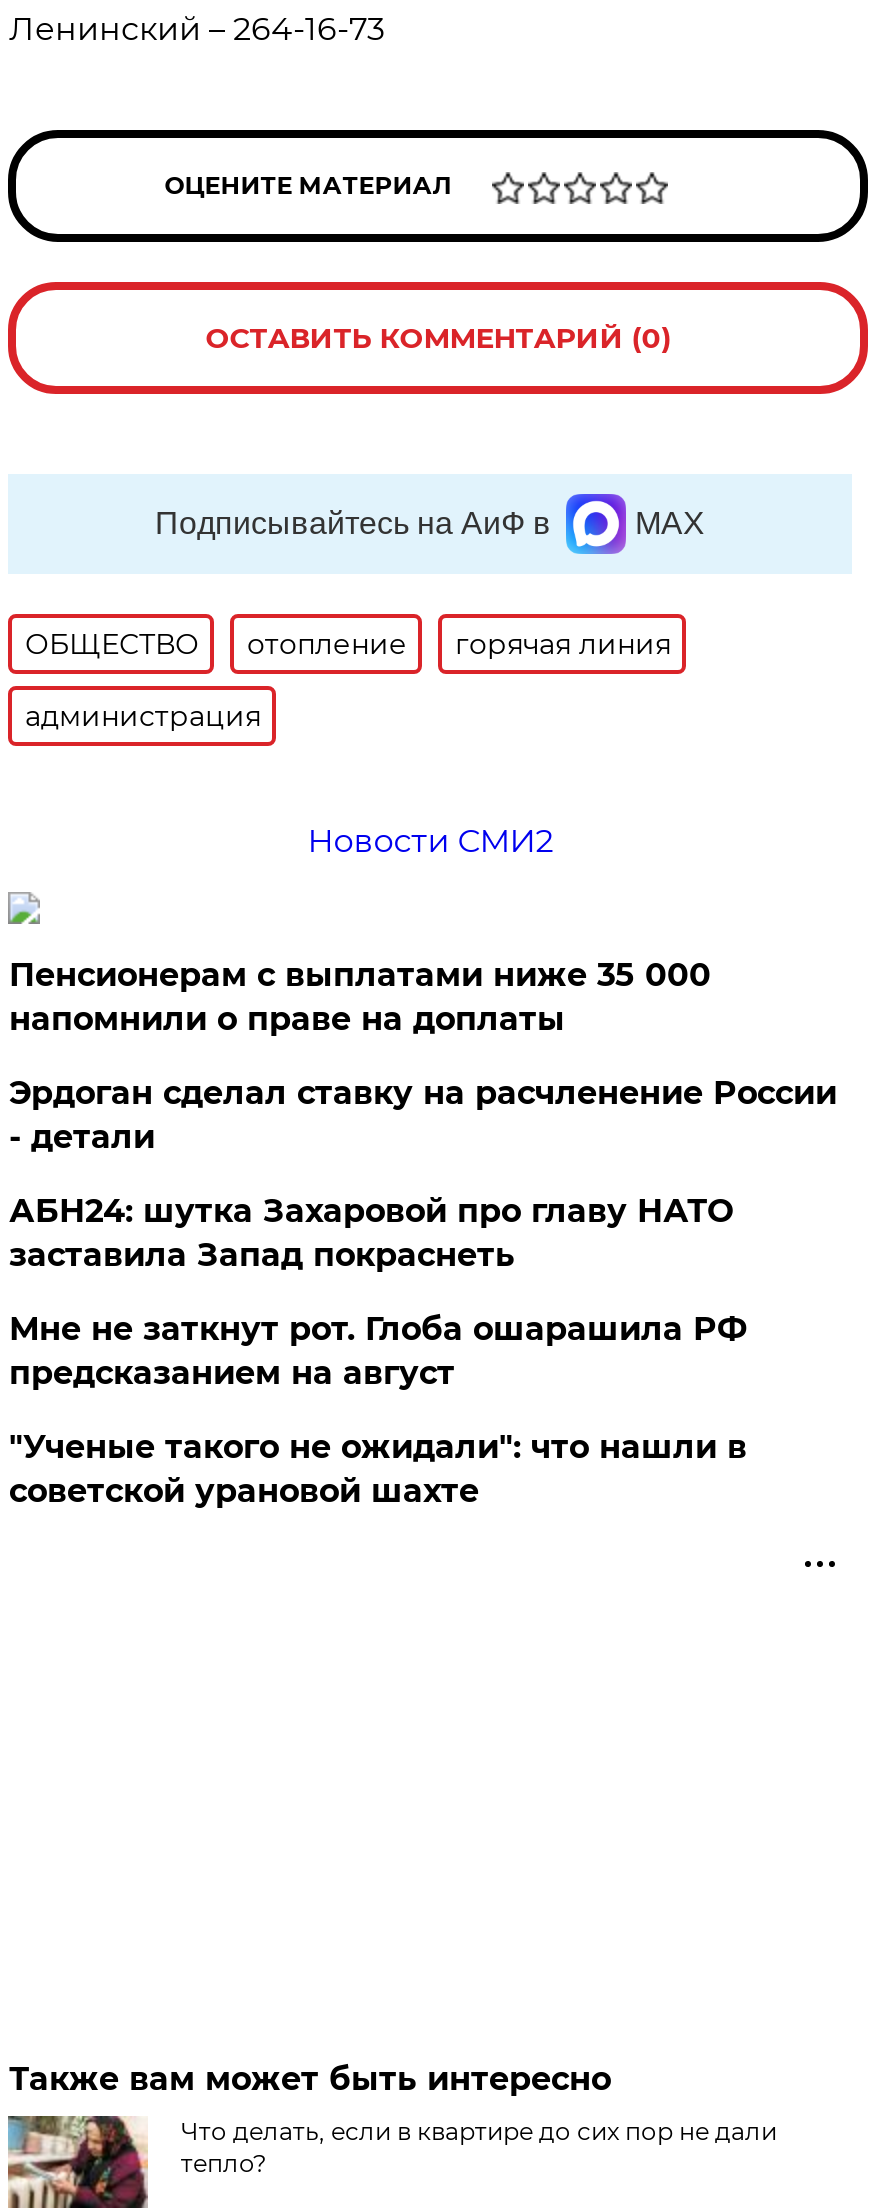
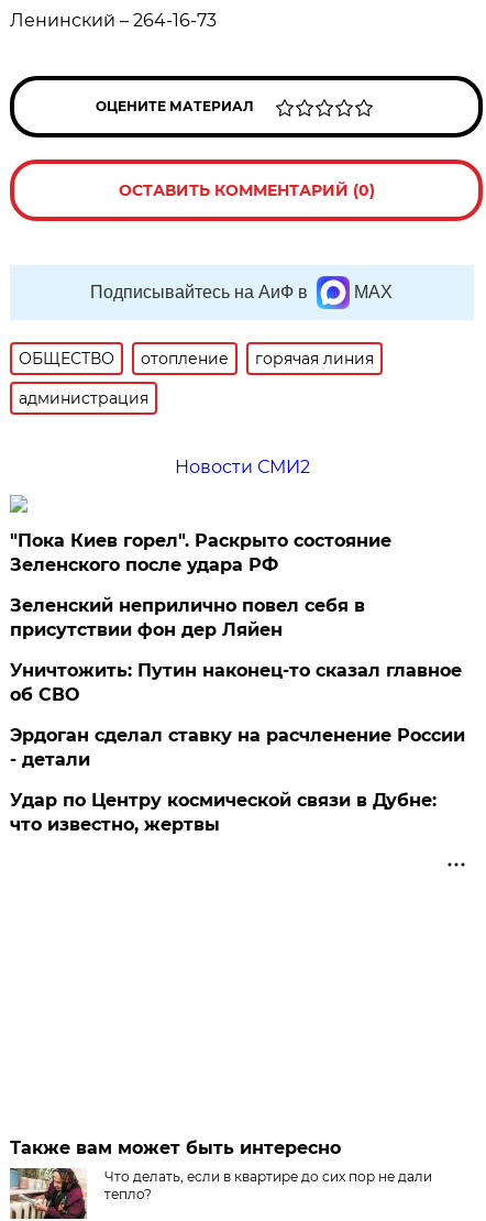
- Пенсионерам с выплатами ниже 35 000
- напомнили о праве на доплаты
+ "Пока Киев горел". Раскрыто состояние
+ Зеленского после удара РФ
+ Зеленский неприлично повел cебя в
+ присутствии фон дер Ляйен
+ Уничтожить: Путин наконец-то сказал главное
+ об СВО

moved down: Эрдоган сделал ставку на расчленение России | - детали

- АБН24: шутка Захаровой про главу НАТО
- заставила Запад покраснеть
- Мне не заткнут рот. Глоба ошарашила РФ
- предсказанием на август
- "Ученые такого не ожидали": что нашли в
- советской урановой шахте
+ Удар по Центру космической связи в Дубне:
+ что известно, жертвы
